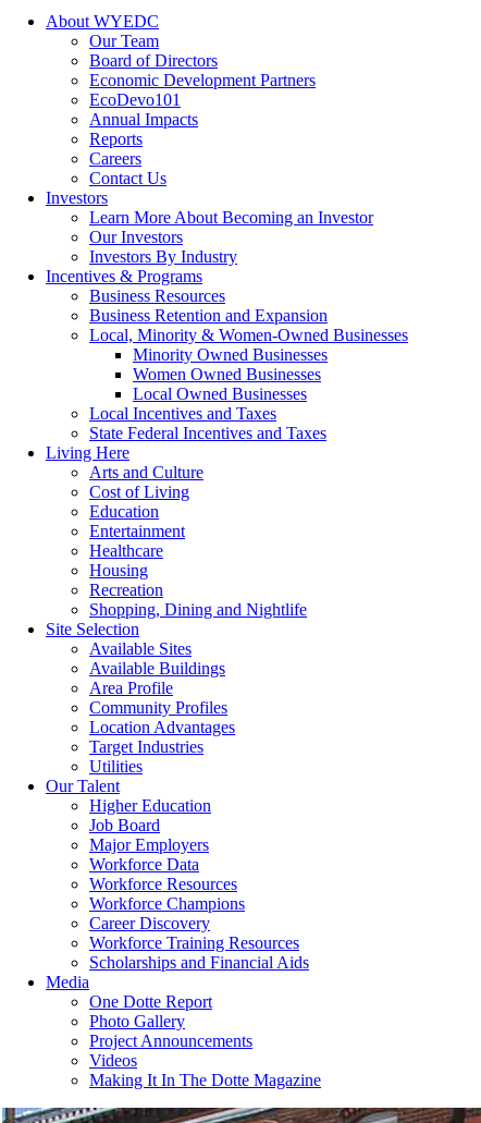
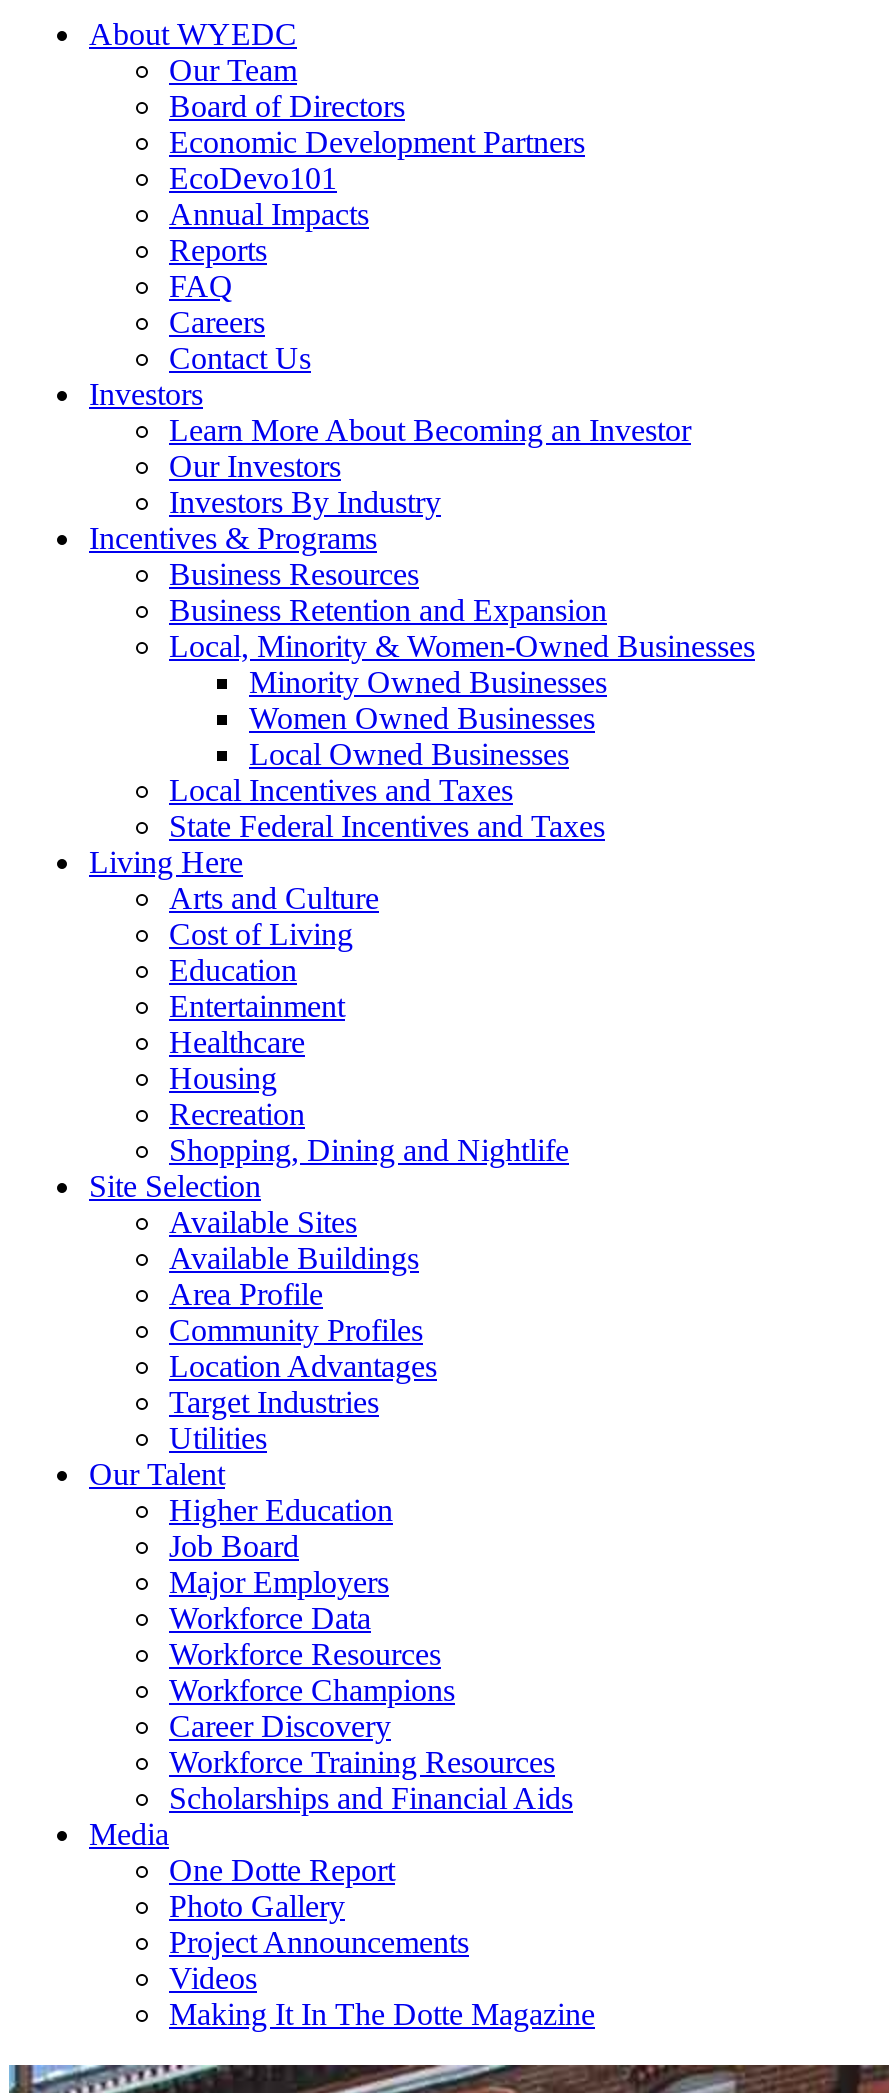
+ FAQ
